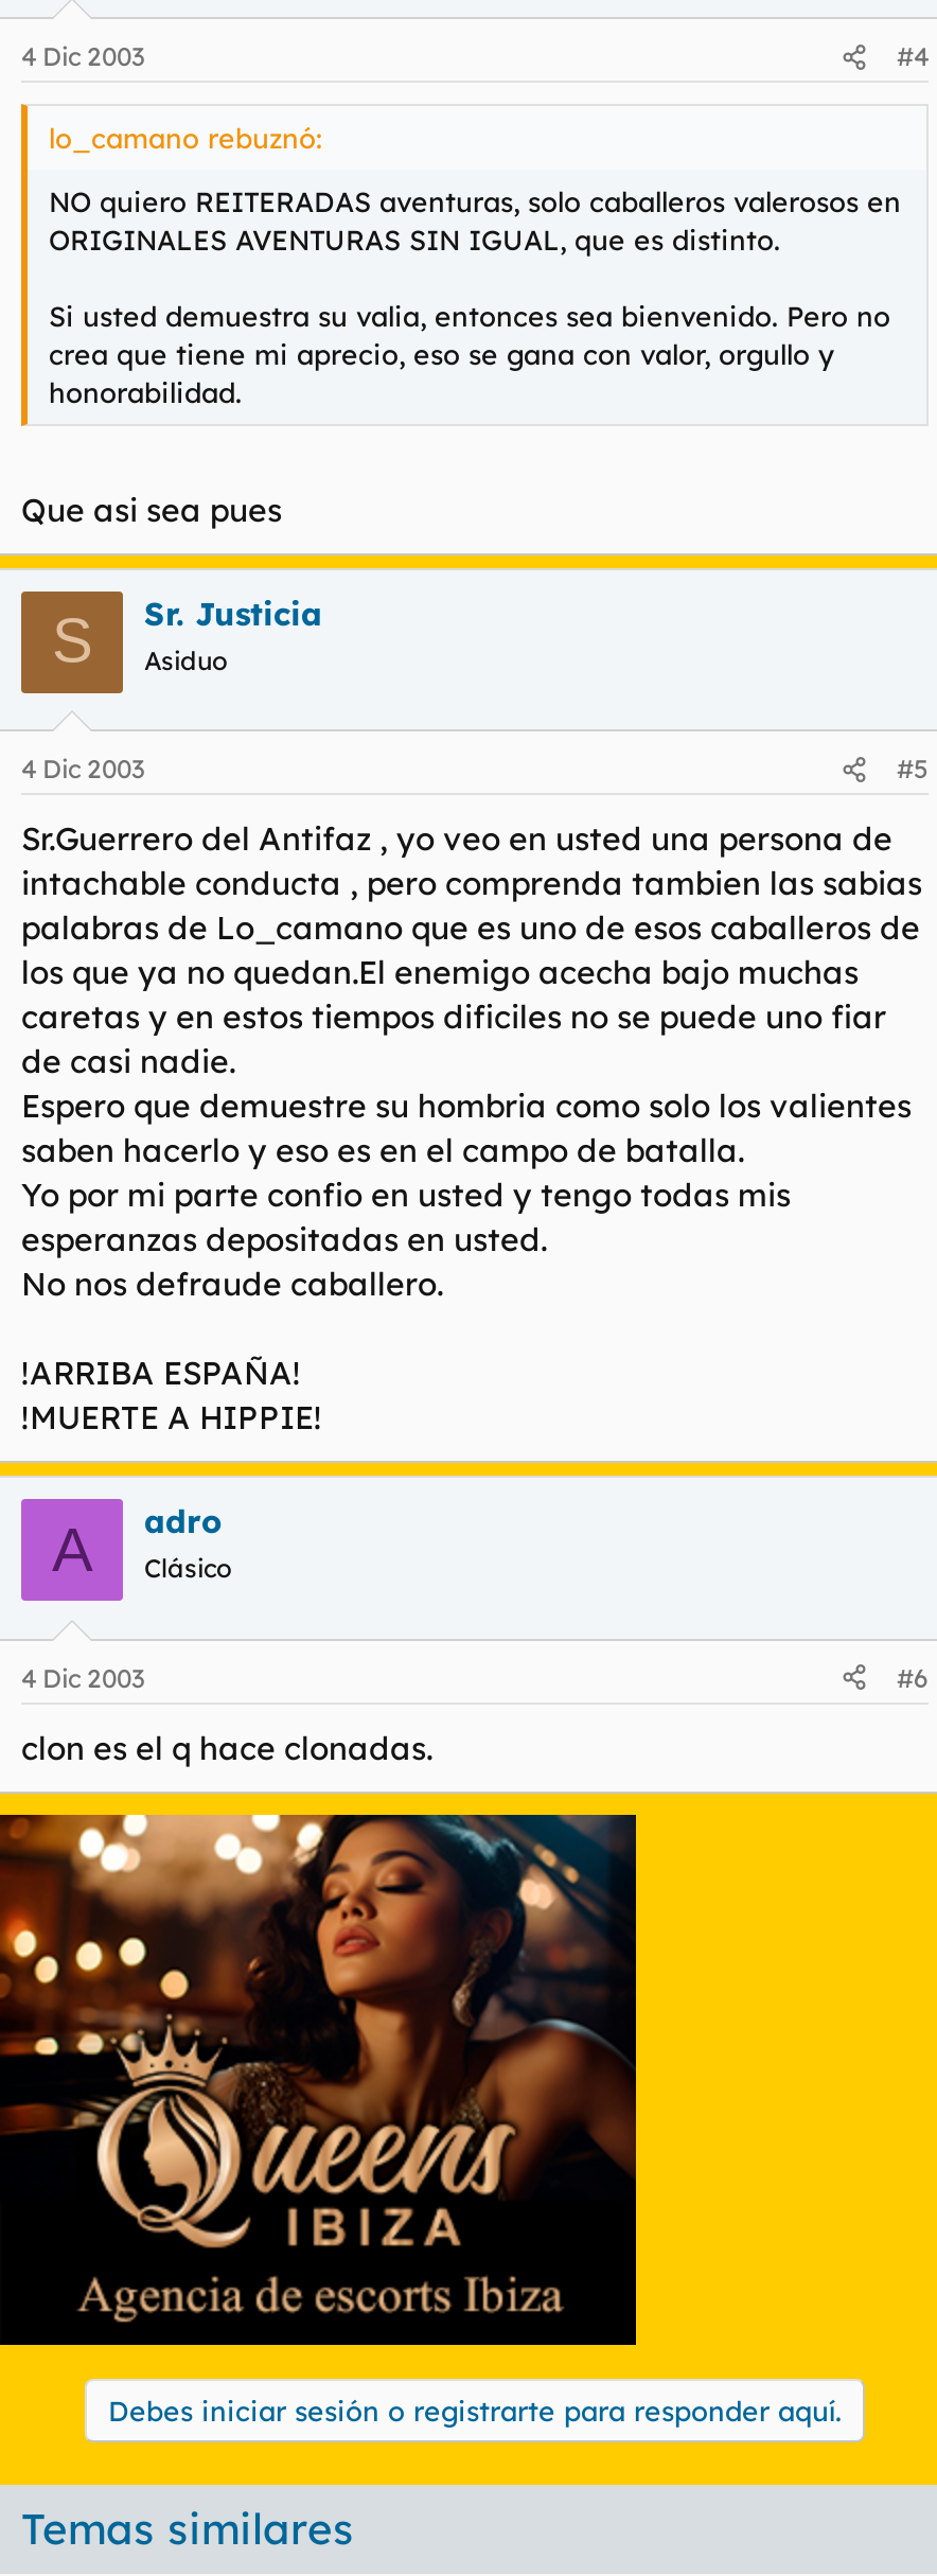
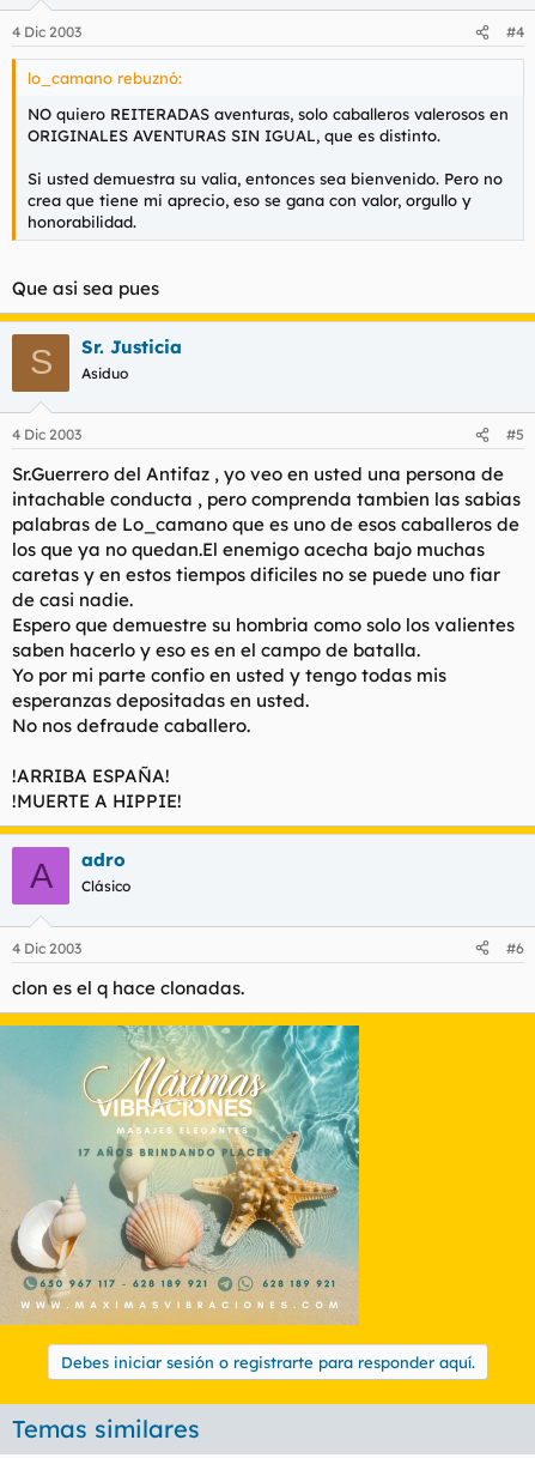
- [image]
+ [image]
